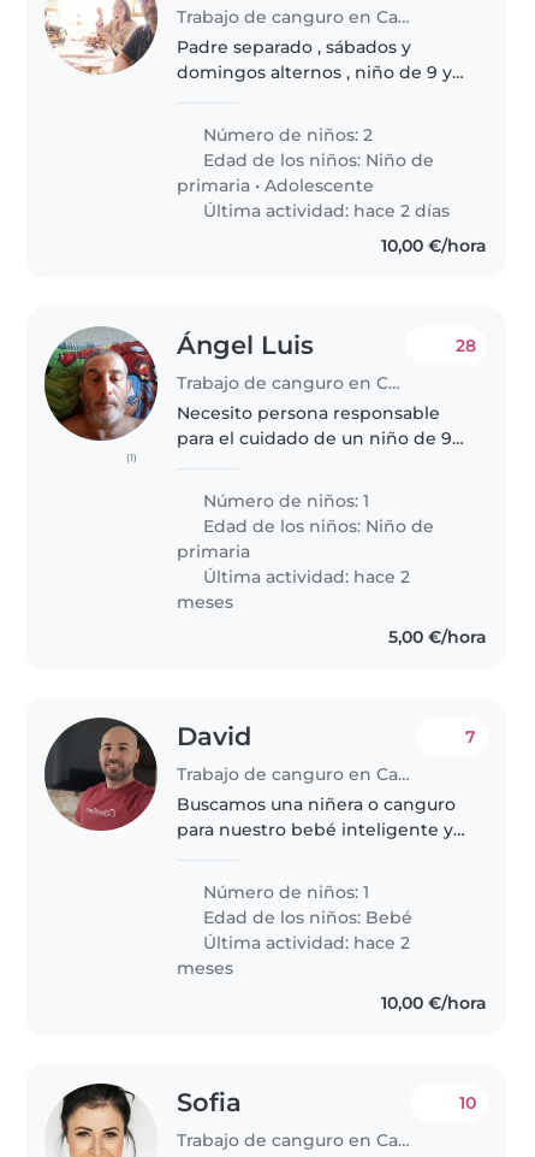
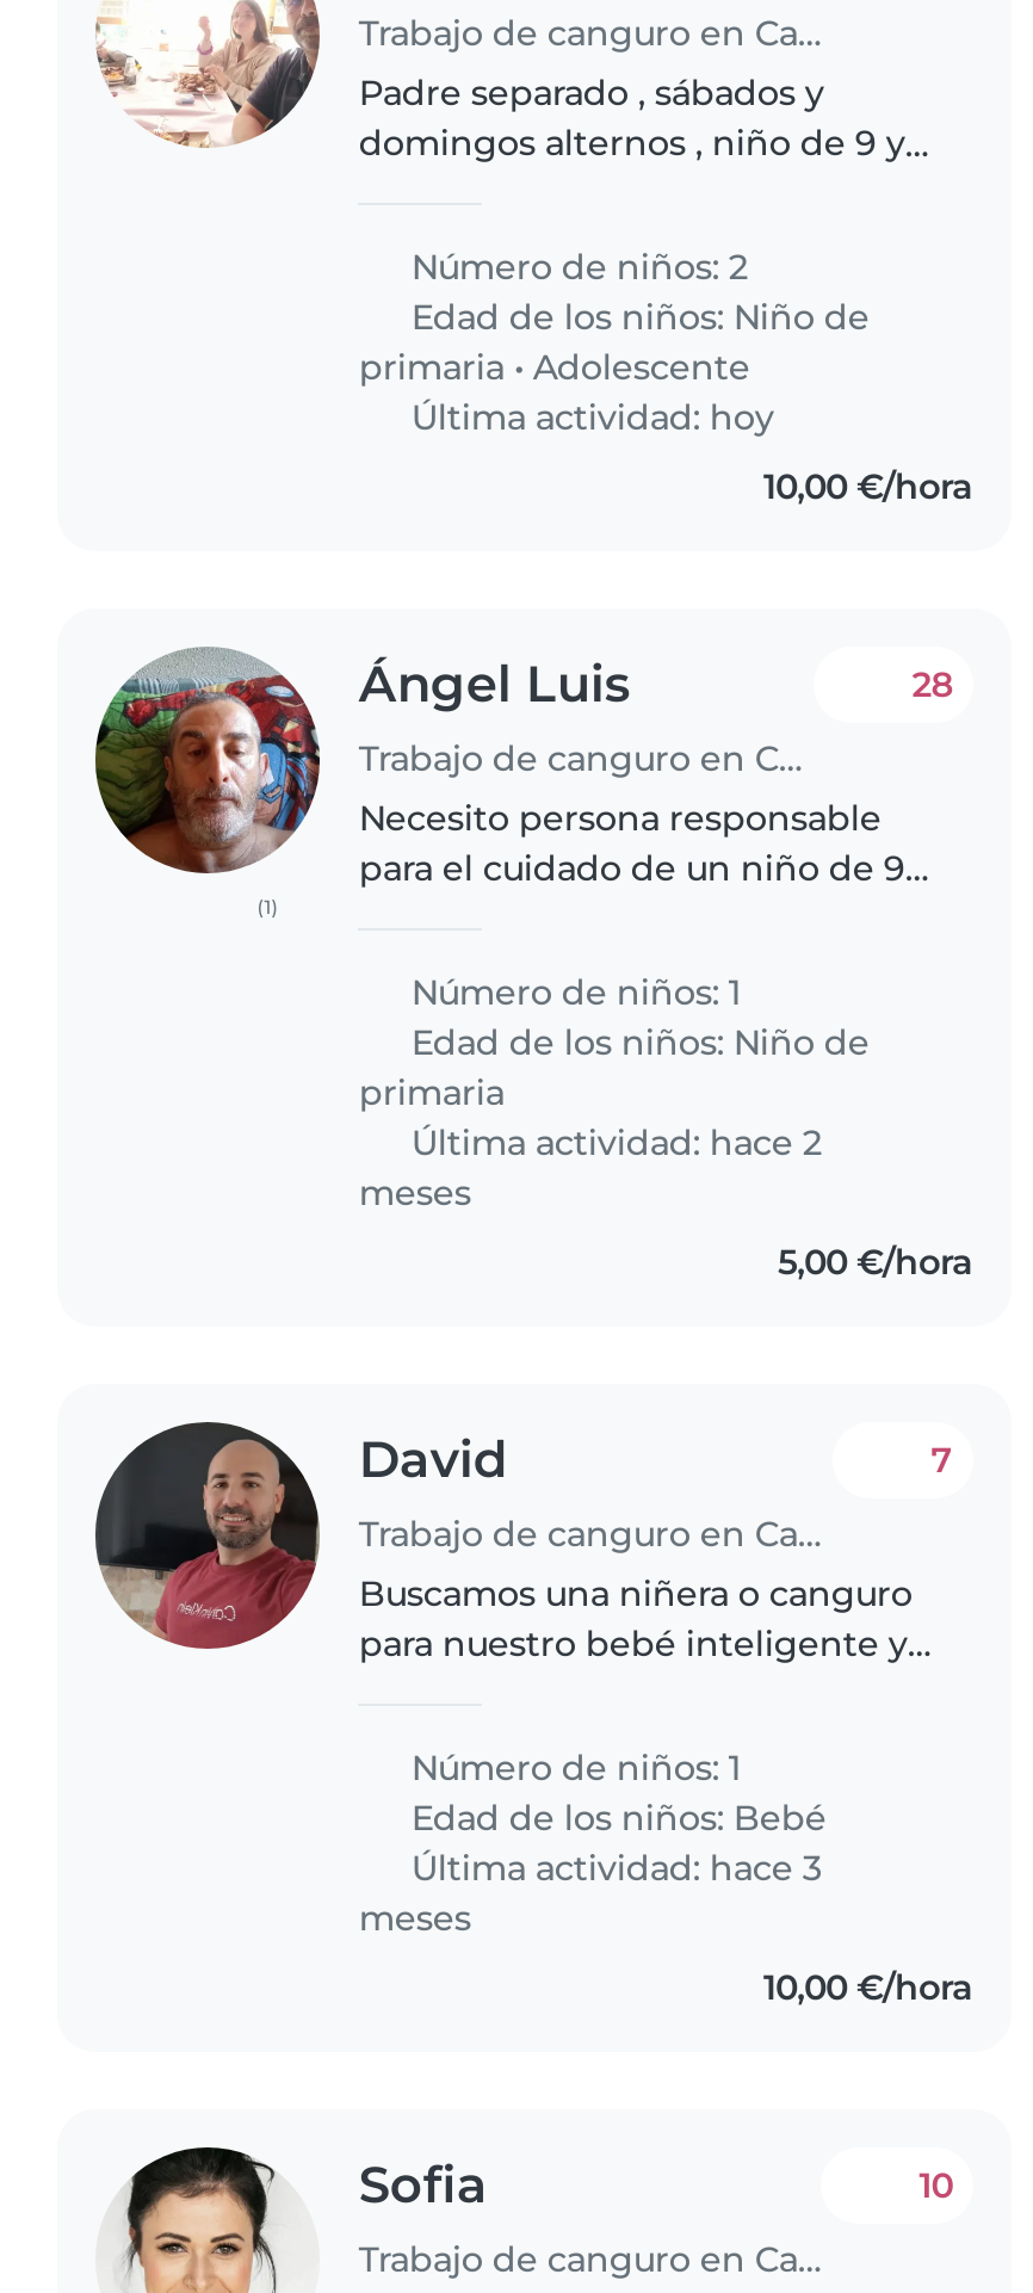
- Última actividad: hace 2 días
+ Última actividad: hoy

- Última actividad: hace 2
+ Última actividad: hace 3
